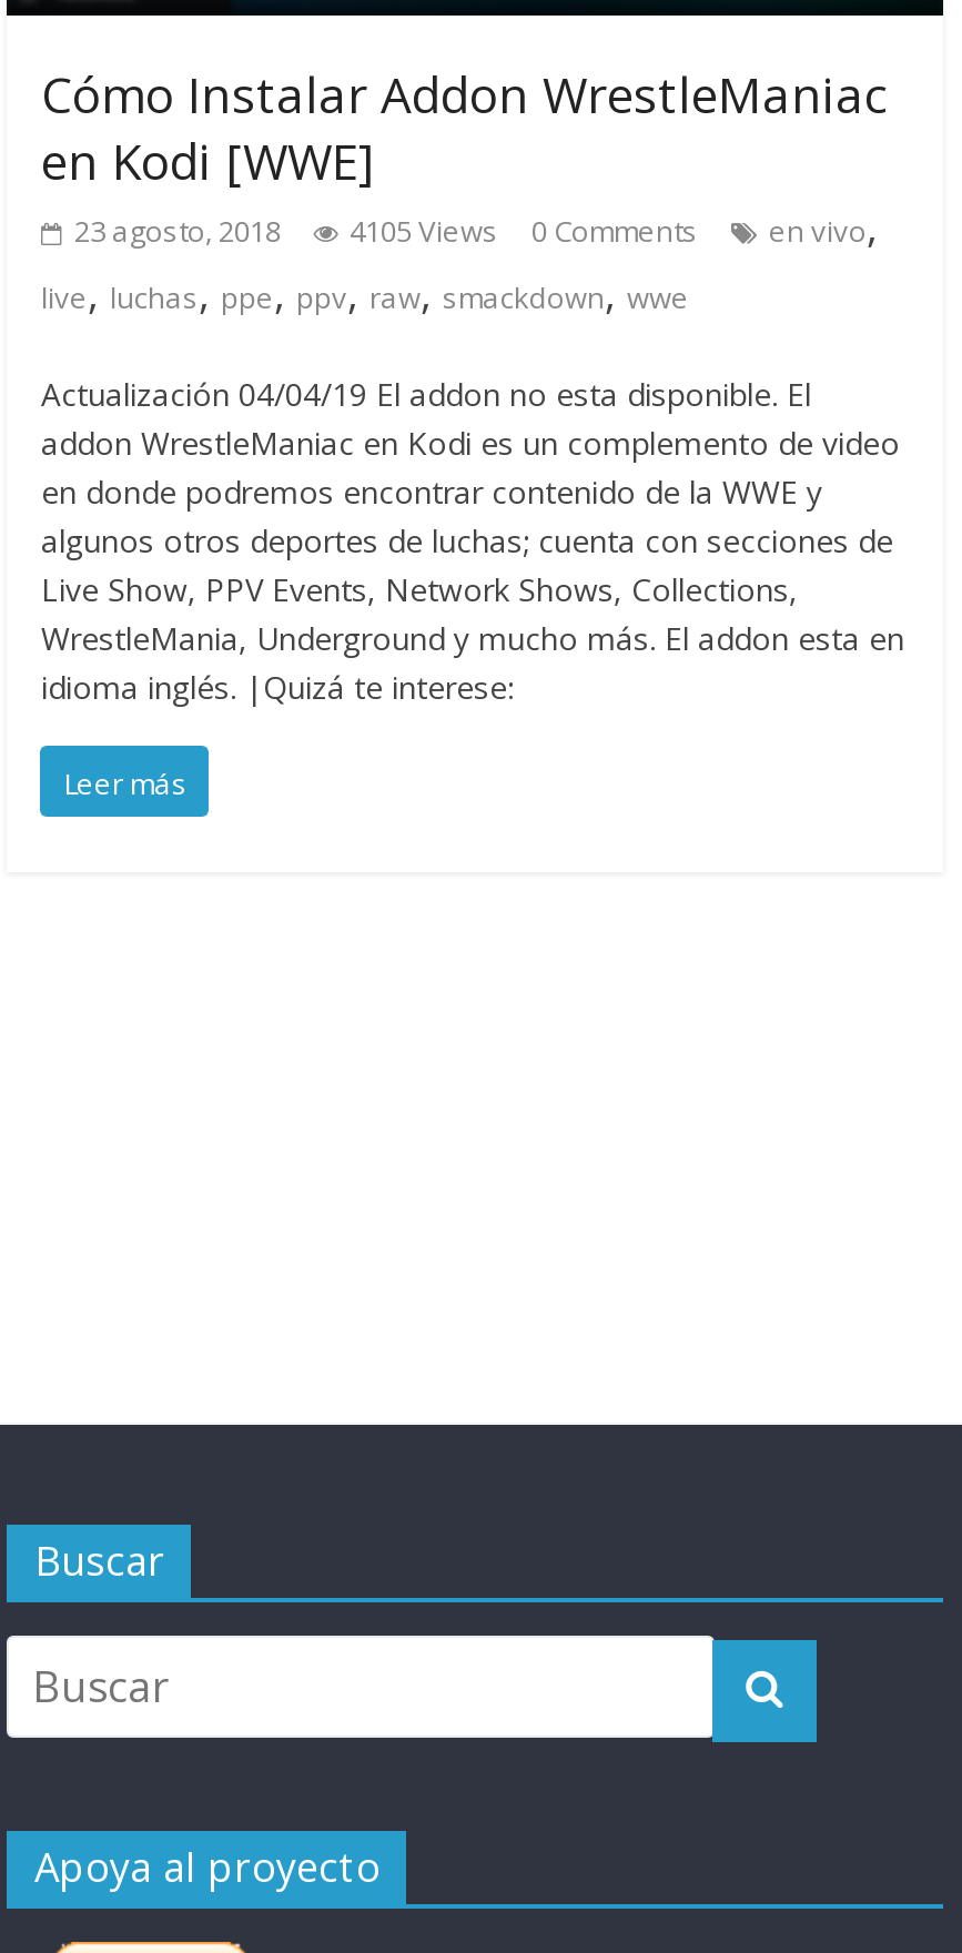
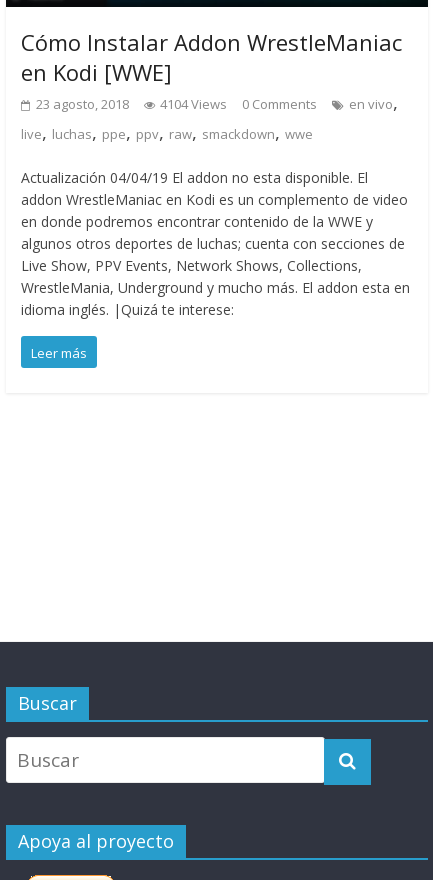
- 23 agosto, 2018 4105 Views 0 Comments en vivo,
+ 23 agosto, 2018 4104 Views 0 Comments en vivo,
